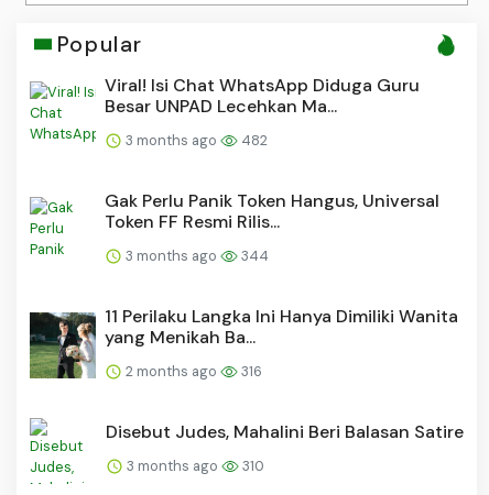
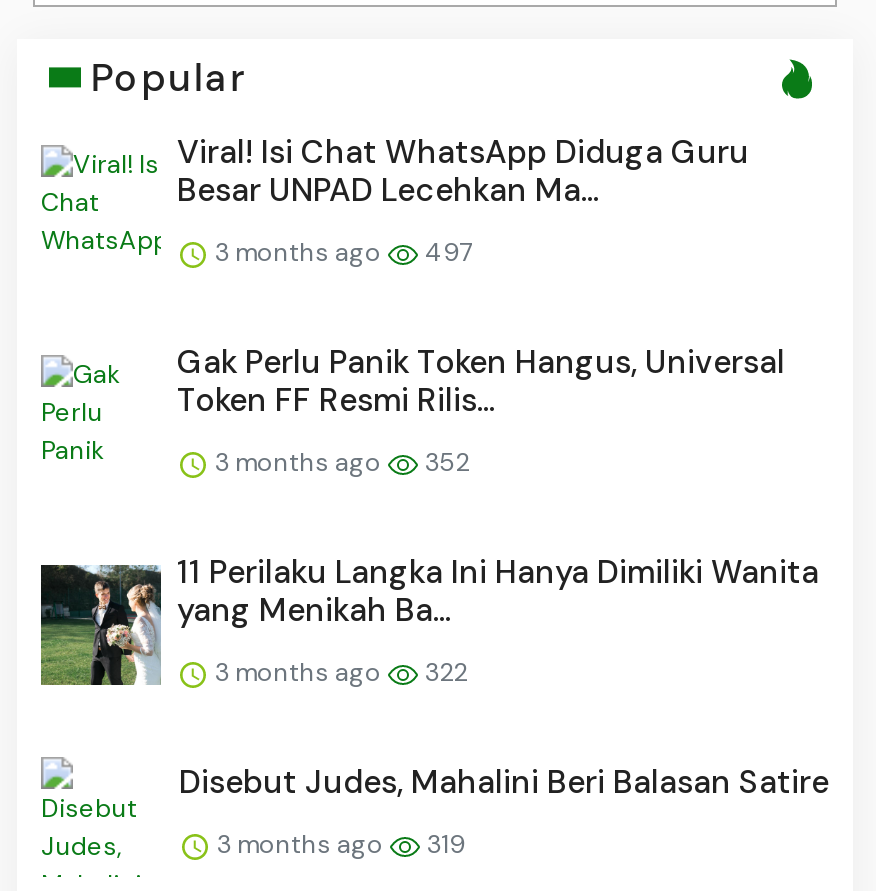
- 3 months ago 482
+ 3 months ago 497

- 3 months ago 344
+ 3 months ago 352

- 2 months ago
+ 3 months ago

- 316
+ 322

- 3 months ago 310
+ 3 months ago 319
